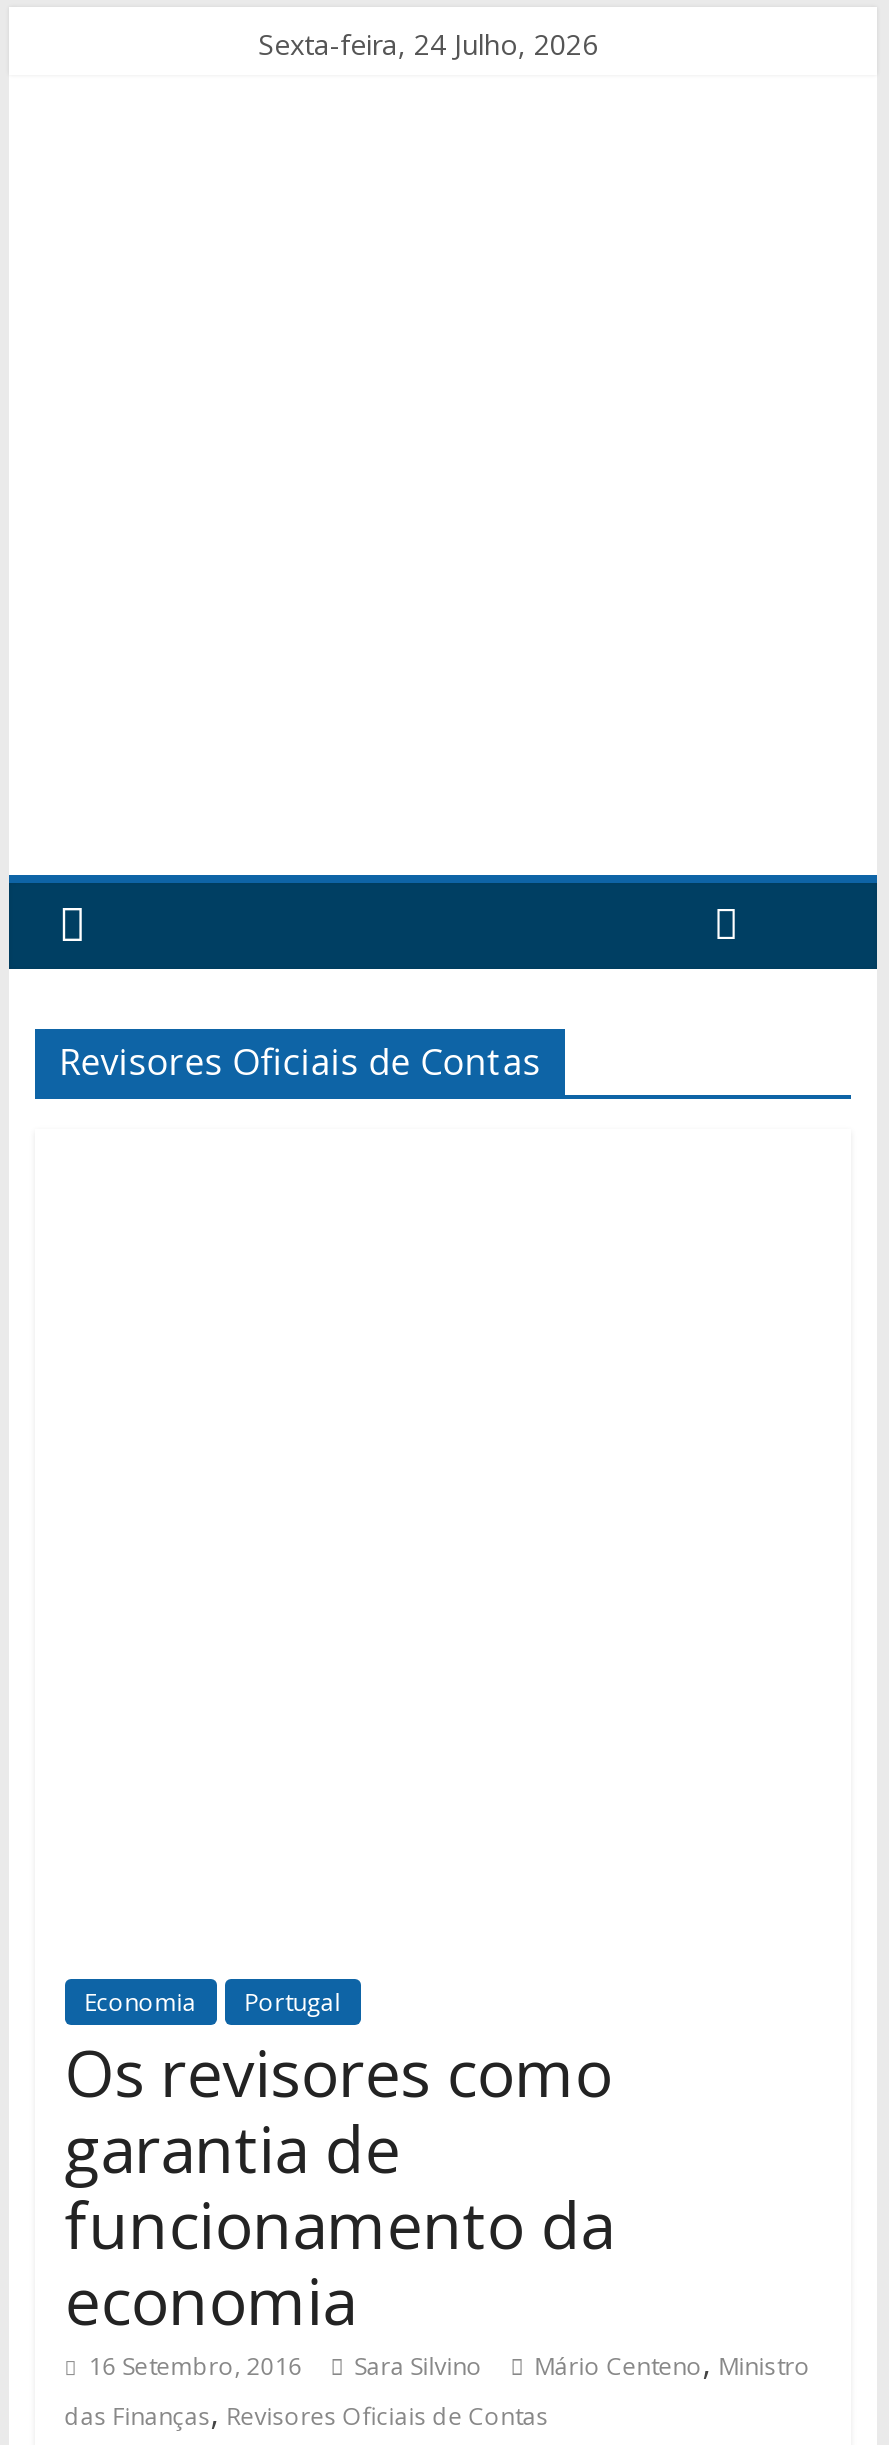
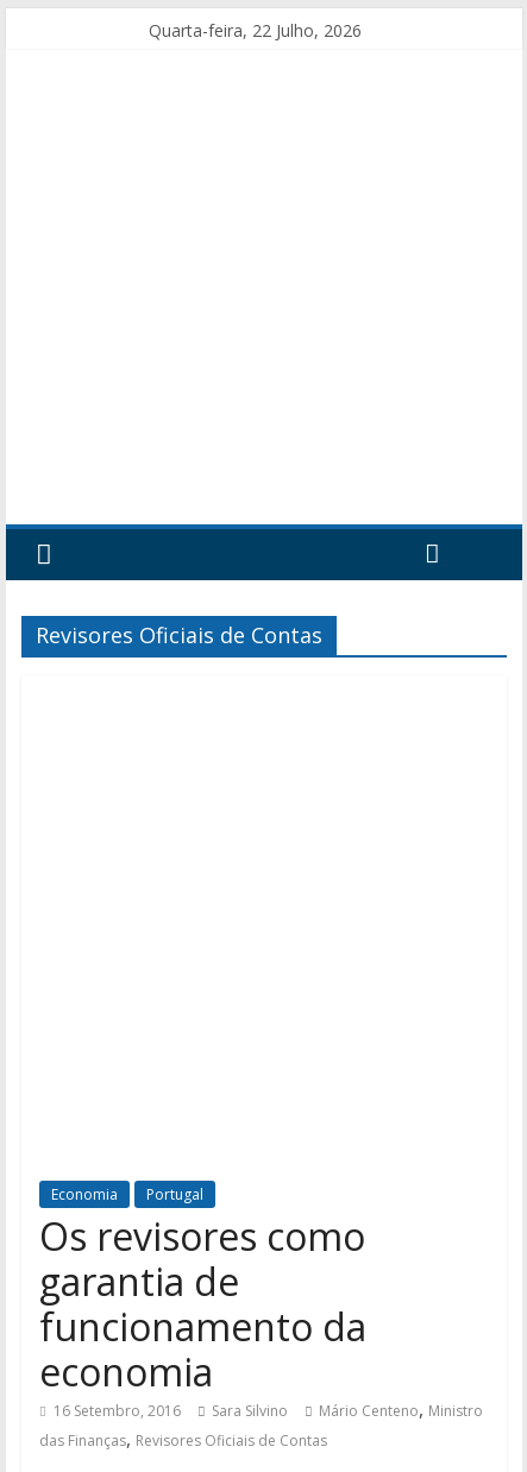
- Sexta-feira, 24 Julho, 2026
+ Quarta-feira, 22 Julho, 2026
